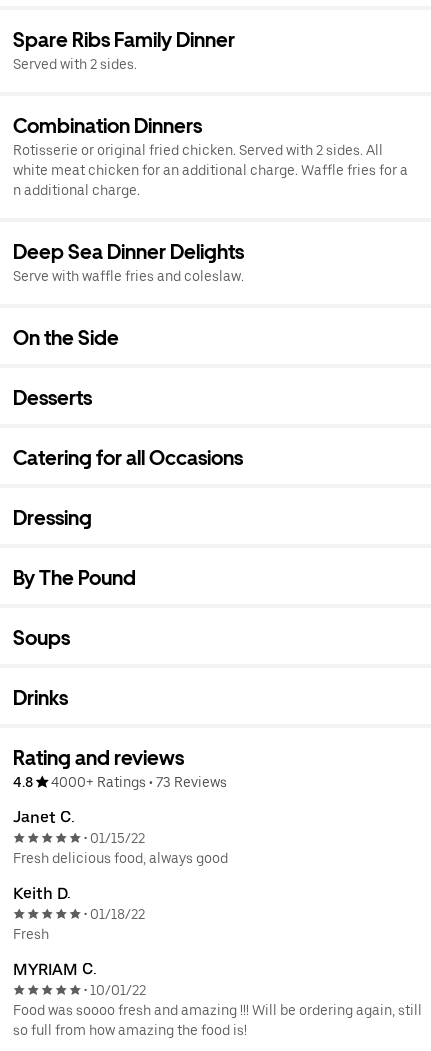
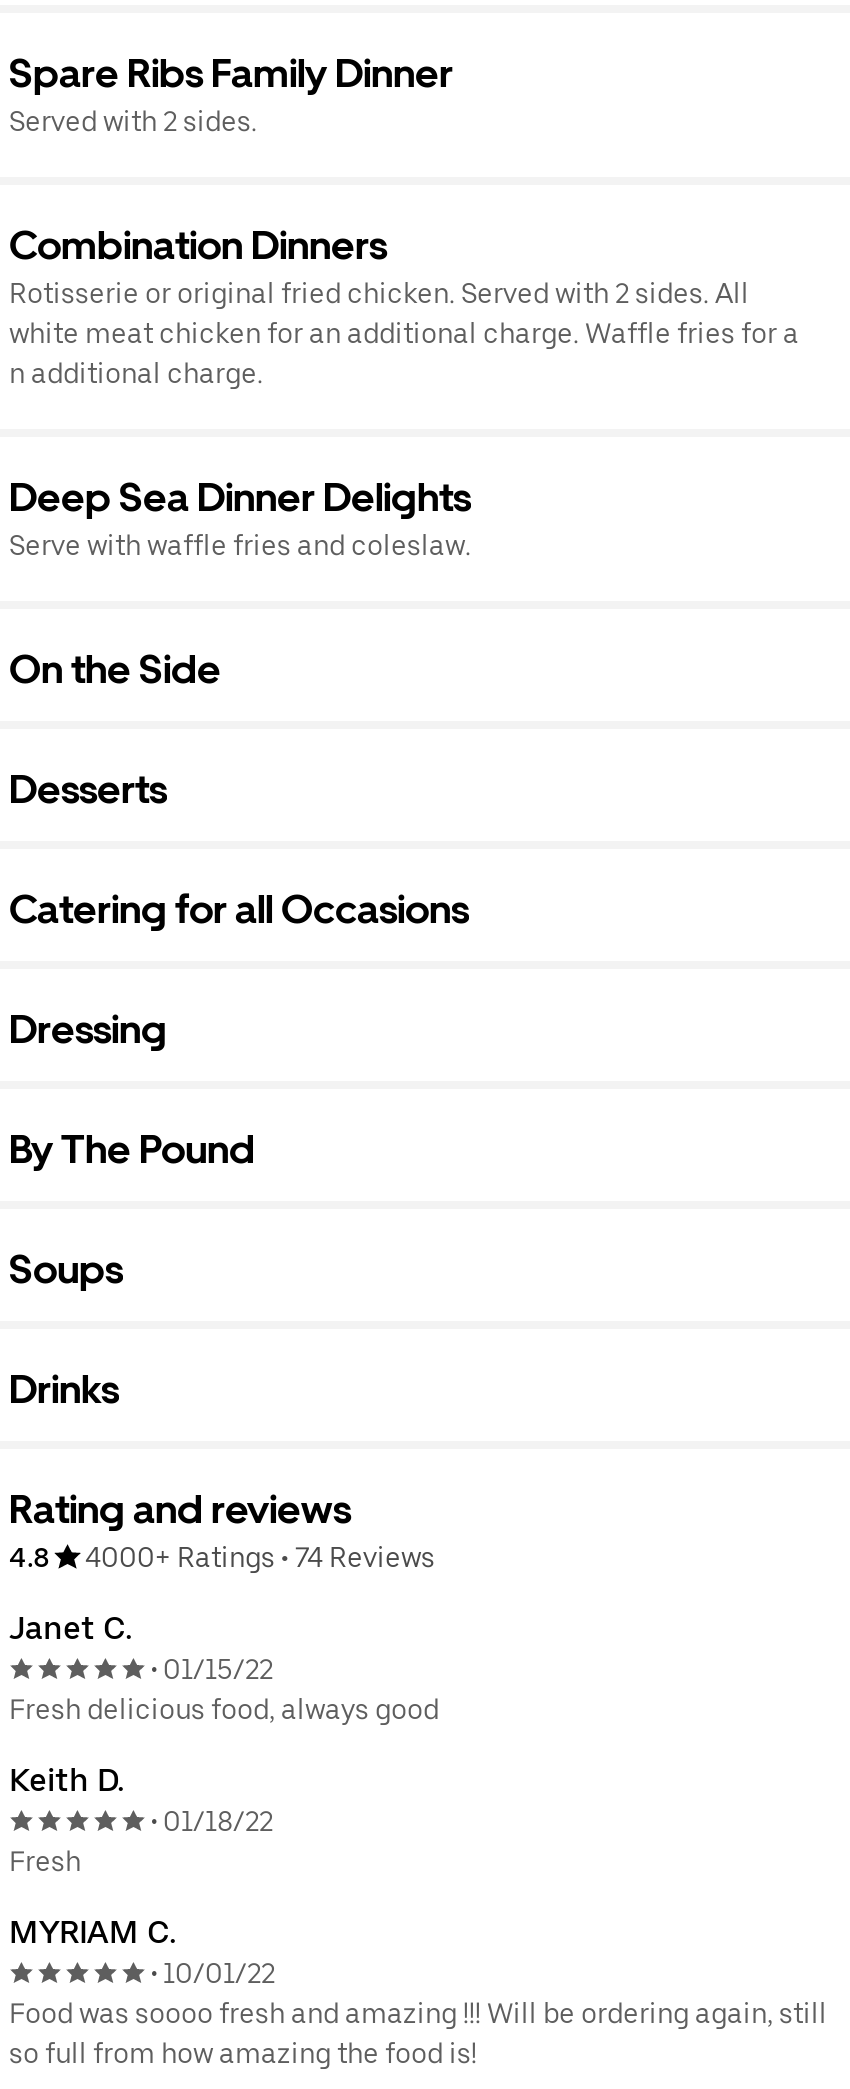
- 4000+ Ratings • 73 Reviews
+ 4000+ Ratings • 74 Reviews
